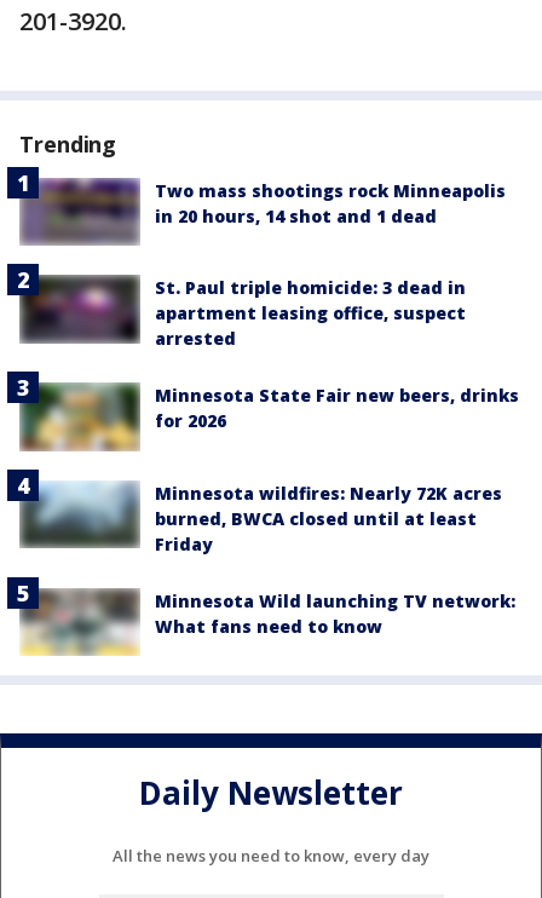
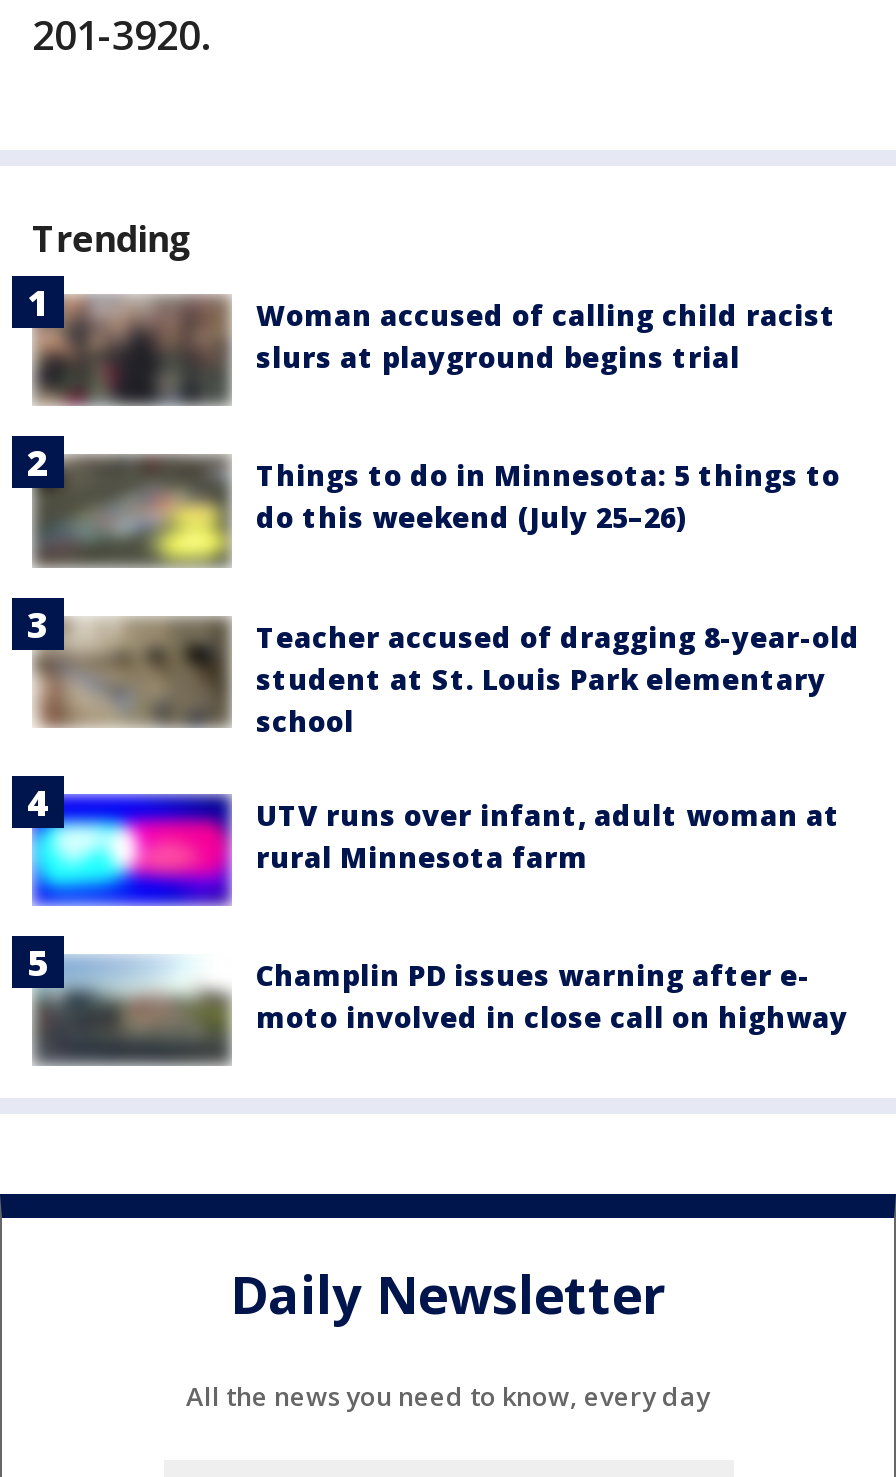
- [image]
- Two mass shootings rock Minneapolis
- in 20 hours, 14 shot and 1 dead
+ [image]
+ Woman accused of calling child racist
+ slurs at playground begins trial

- [image]
- St. Paul triple homicide: 3 dead in
- apartment leasing office, suspect
- arrested
+ [image]
+ Things to do in Minnesota: 5 things to
+ do this weekend (July 25–26)

- [image]
- Minnesota State Fair new beers, drinks
- for 2026
+ [image]
+ Teacher accused of dragging 8-year-old
+ student at St. Louis Park elementary
+ school

- [image]
- Minnesota wildfires: Nearly 72K acres
- burned, BWCA closed until at least
- Friday
+ [image]
+ UTV runs over infant, adult woman at
+ rural Minnesota farm

- [image]
- Minnesota Wild launching TV network:
- What fans need to know
+ [image]
+ Champlin PD issues warning after e-
+ moto involved in close call on highway
